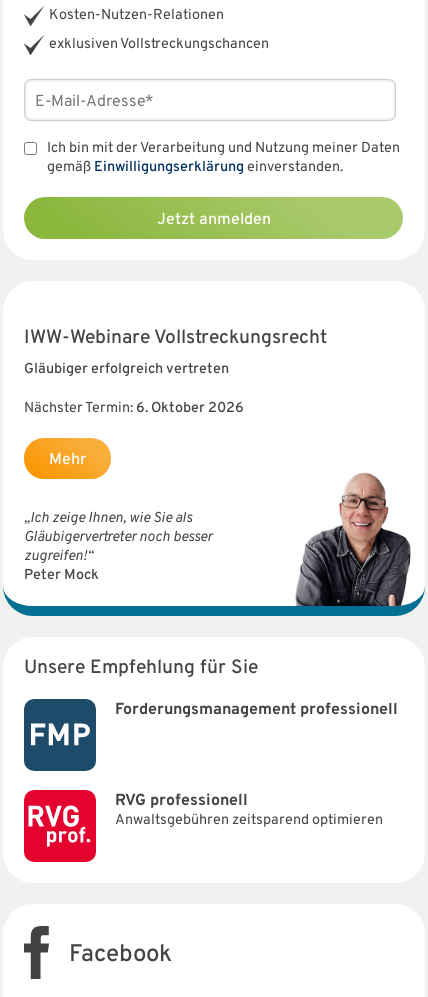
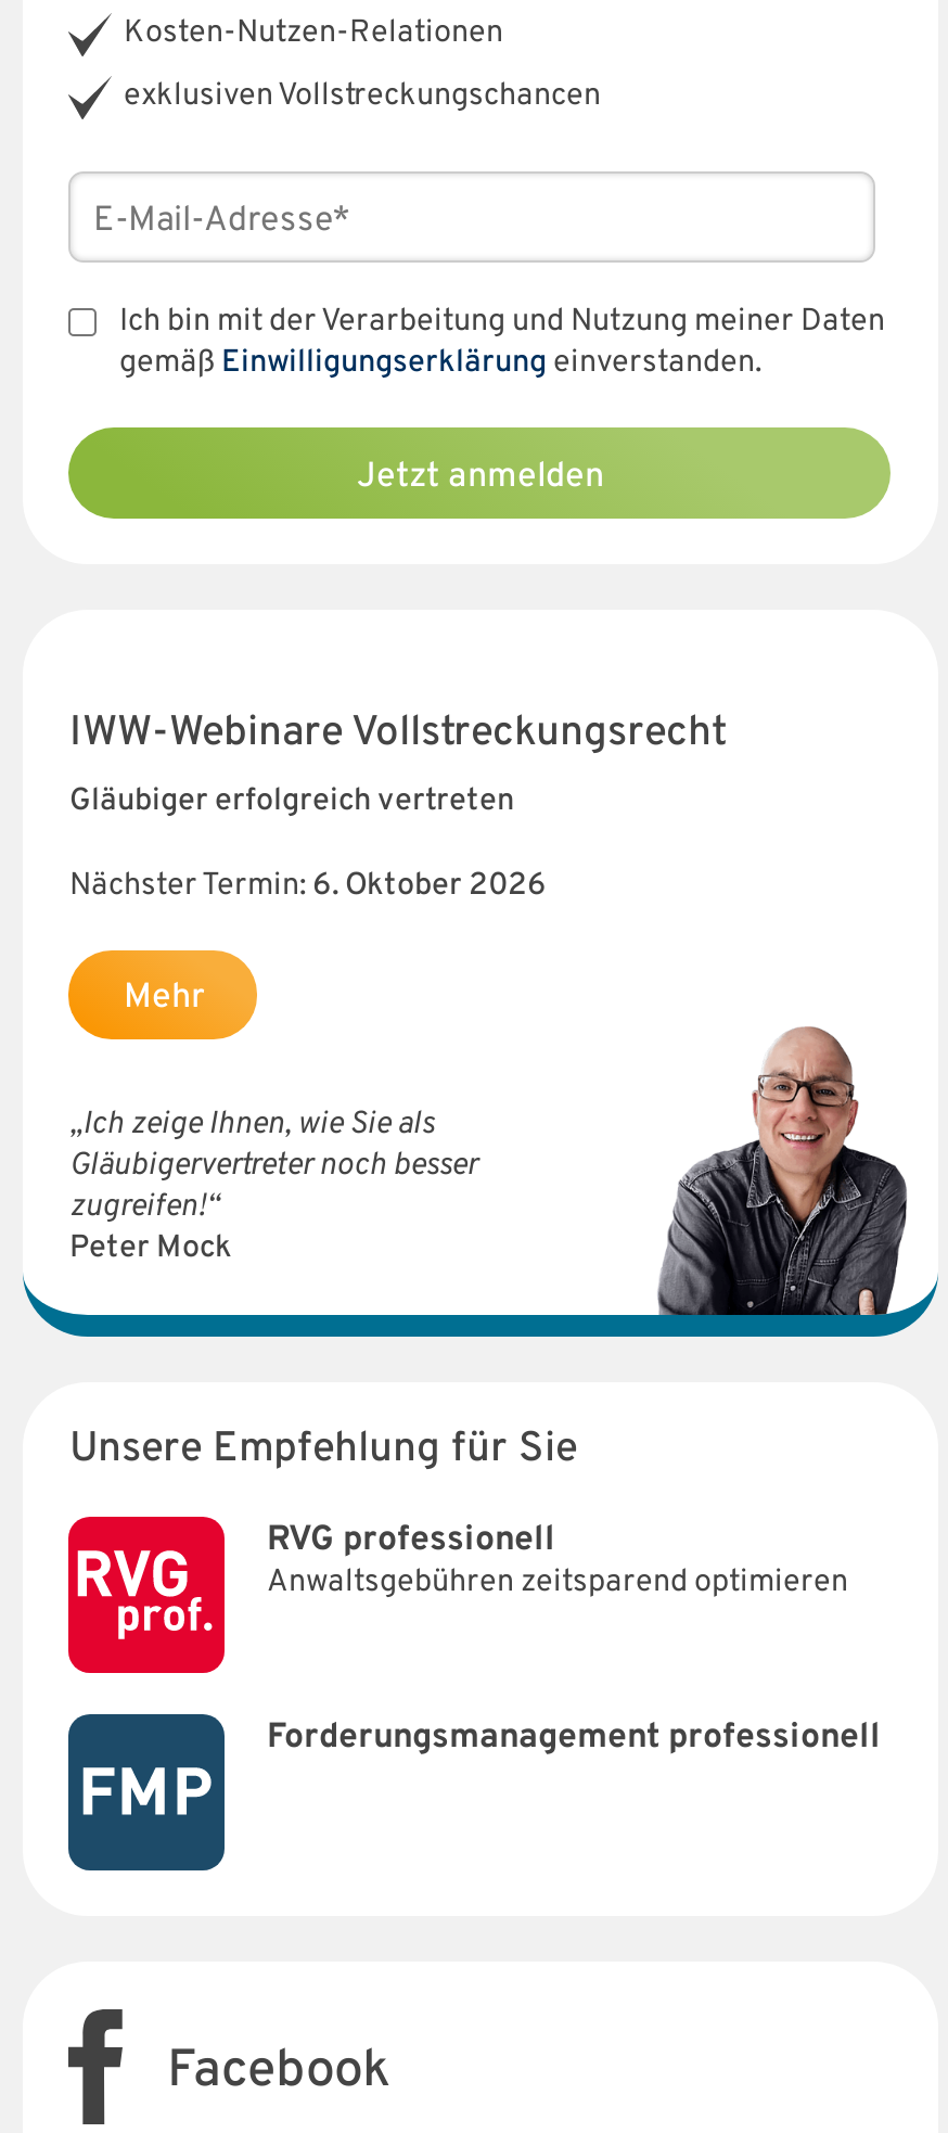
moved down: [image] | Forderungsmanagement professionell

moved up: [image] | RVG professionell | Anwaltsgebühren zeitsparend optimieren
